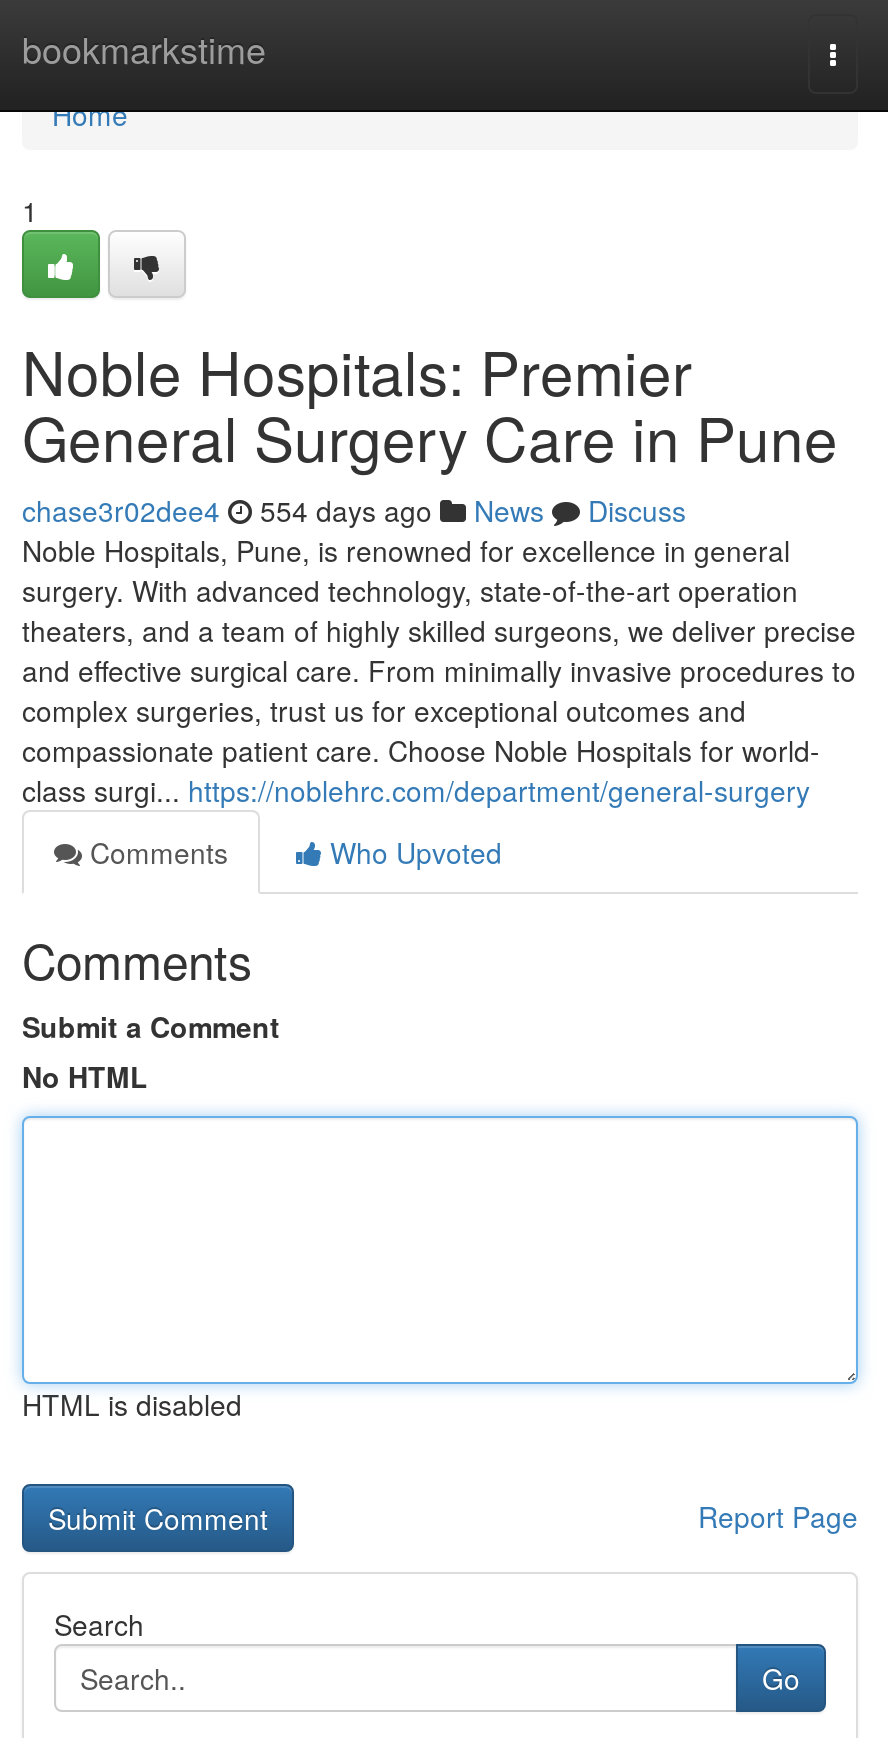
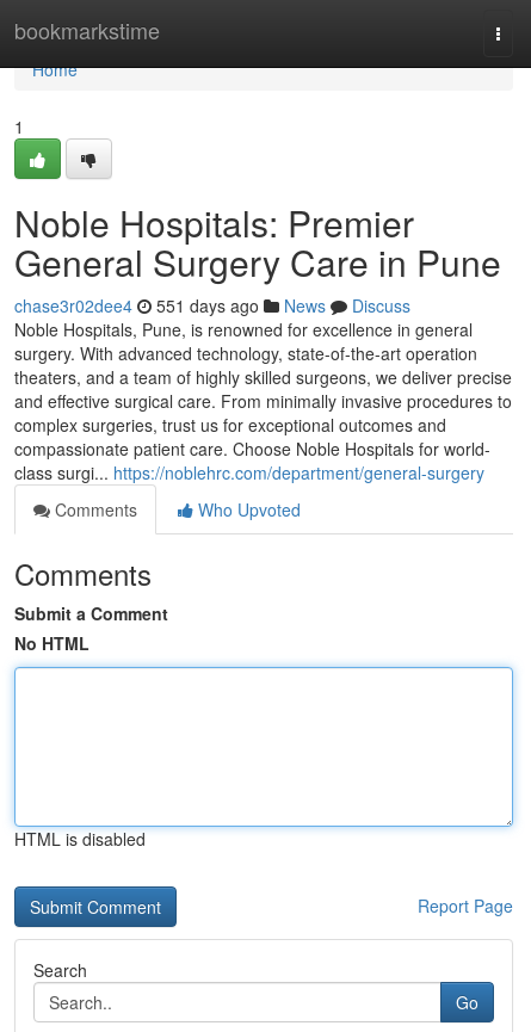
- chase3r02dee4 554 days ago News Discuss
+ chase3r02dee4 551 days ago News Discuss
